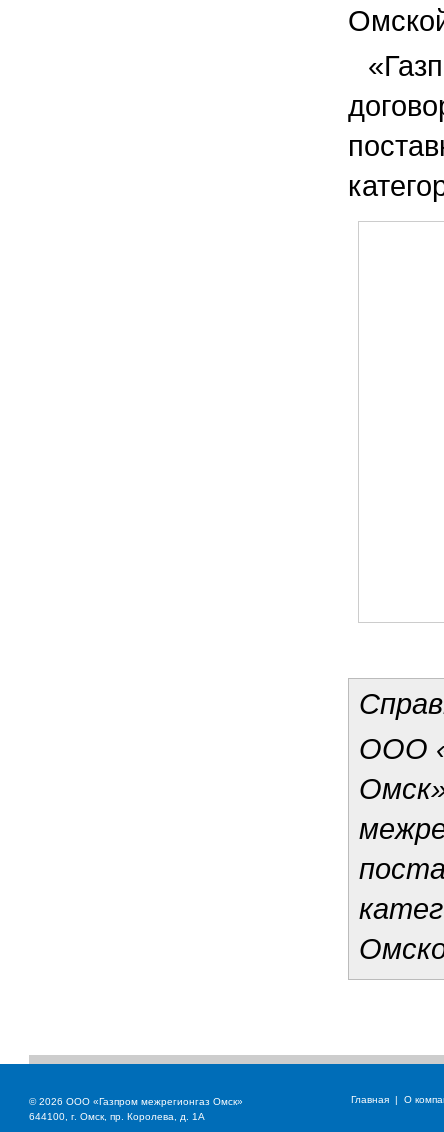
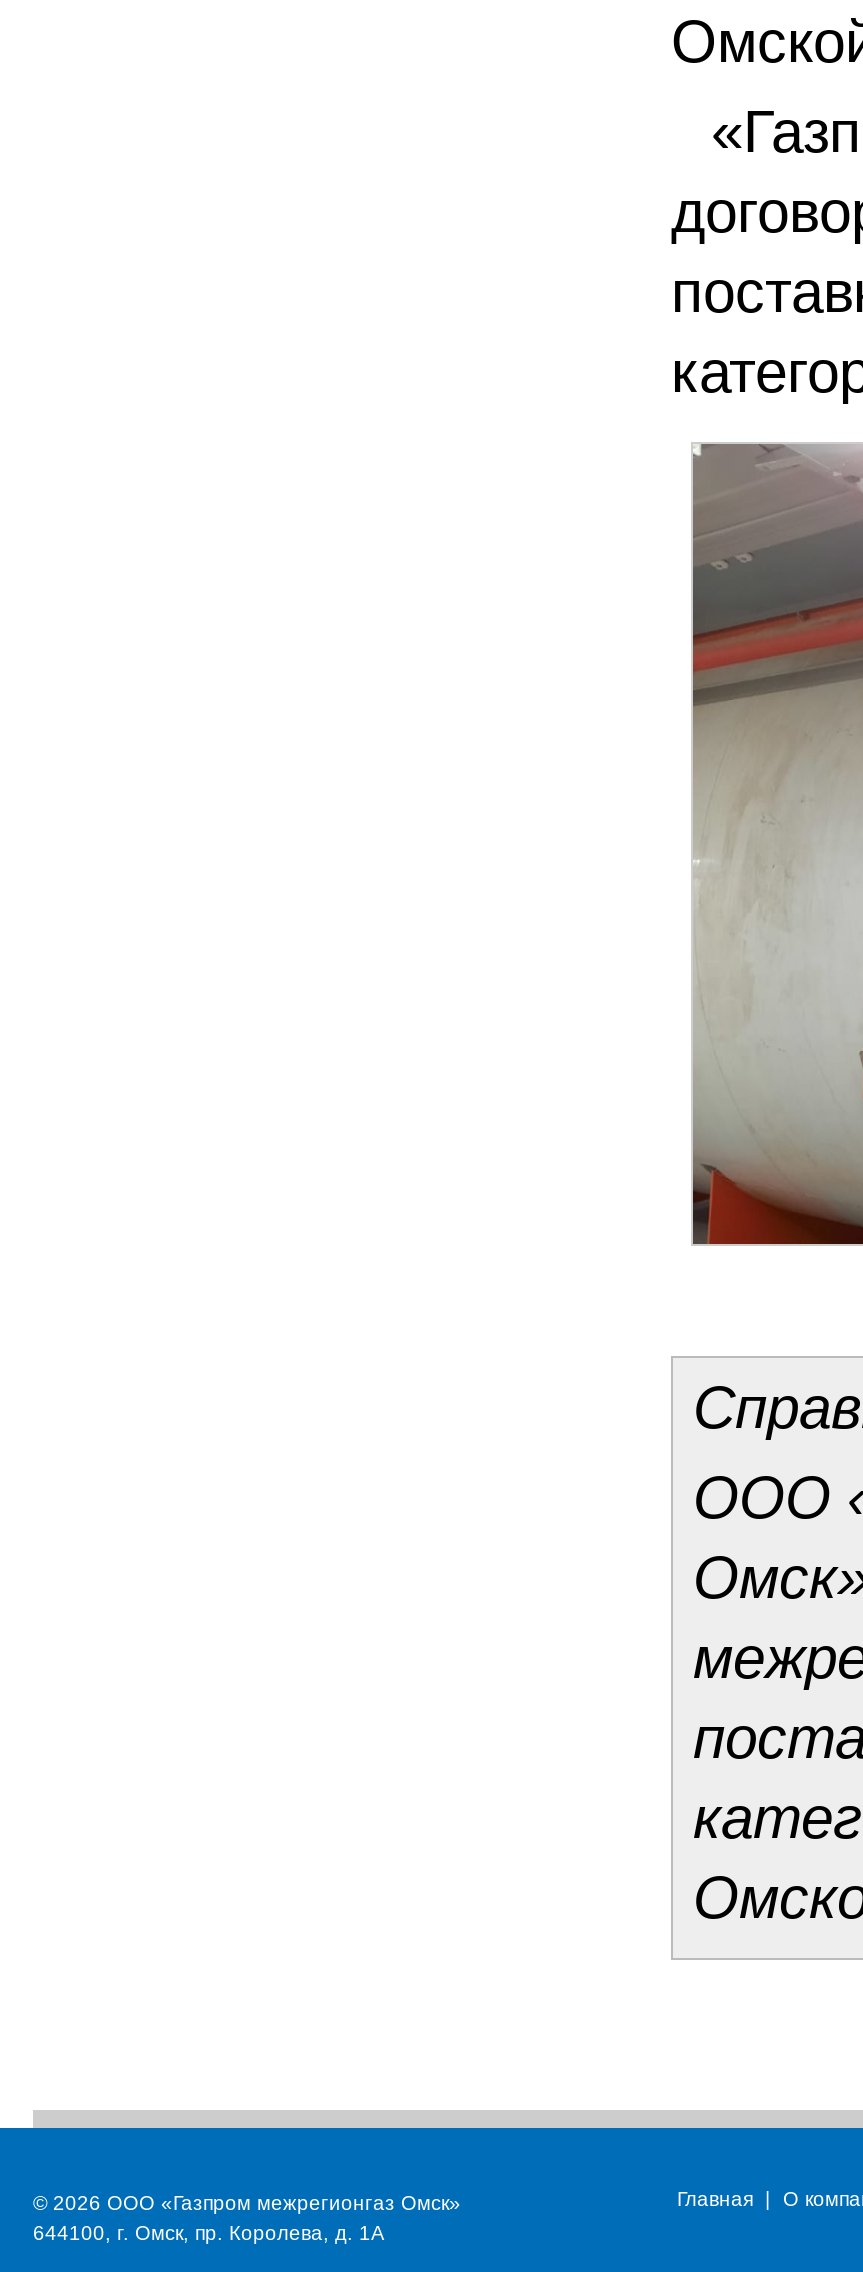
+ [image]
